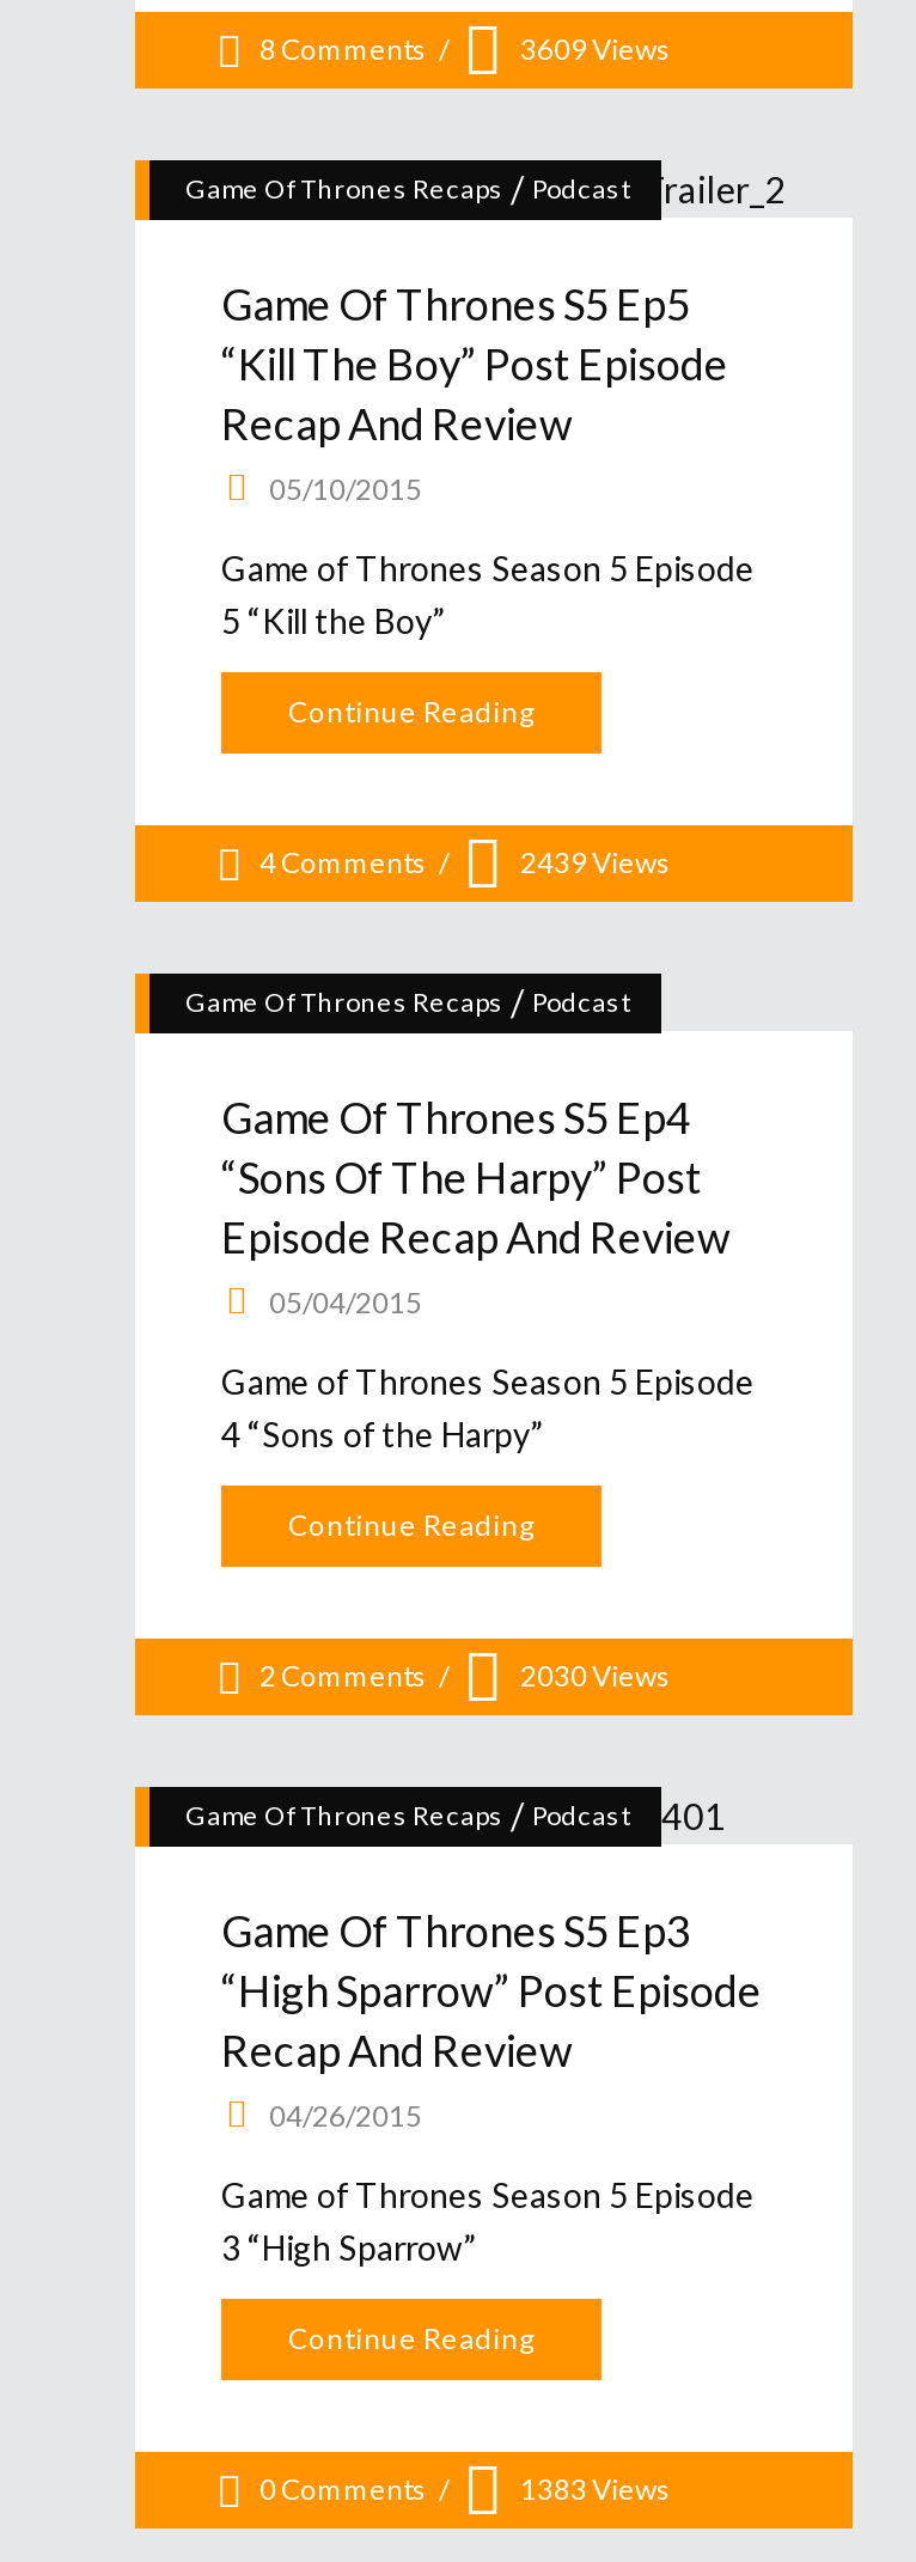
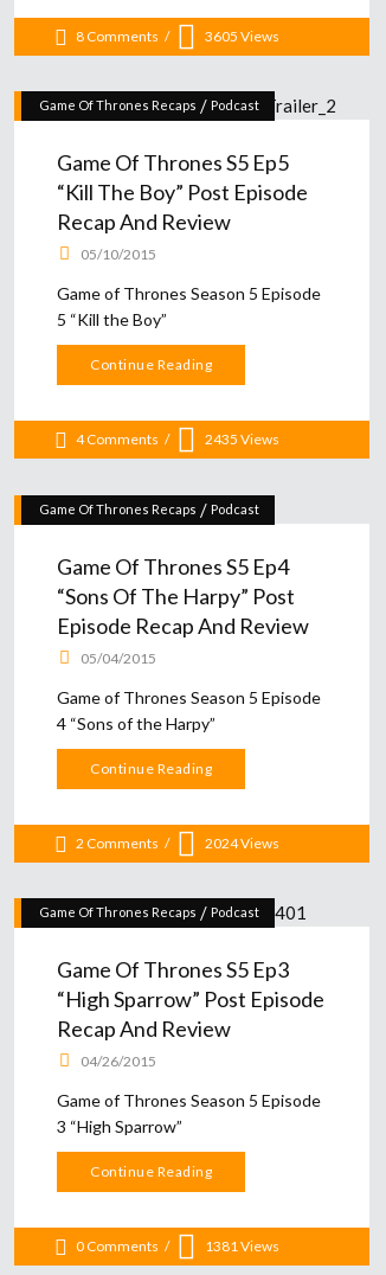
- 3609 Views
+ 3605 Views

- 2439 Views
+ 2435 Views

- 2030 Views
+ 2024 Views

- 1383 Views
+ 1381 Views
